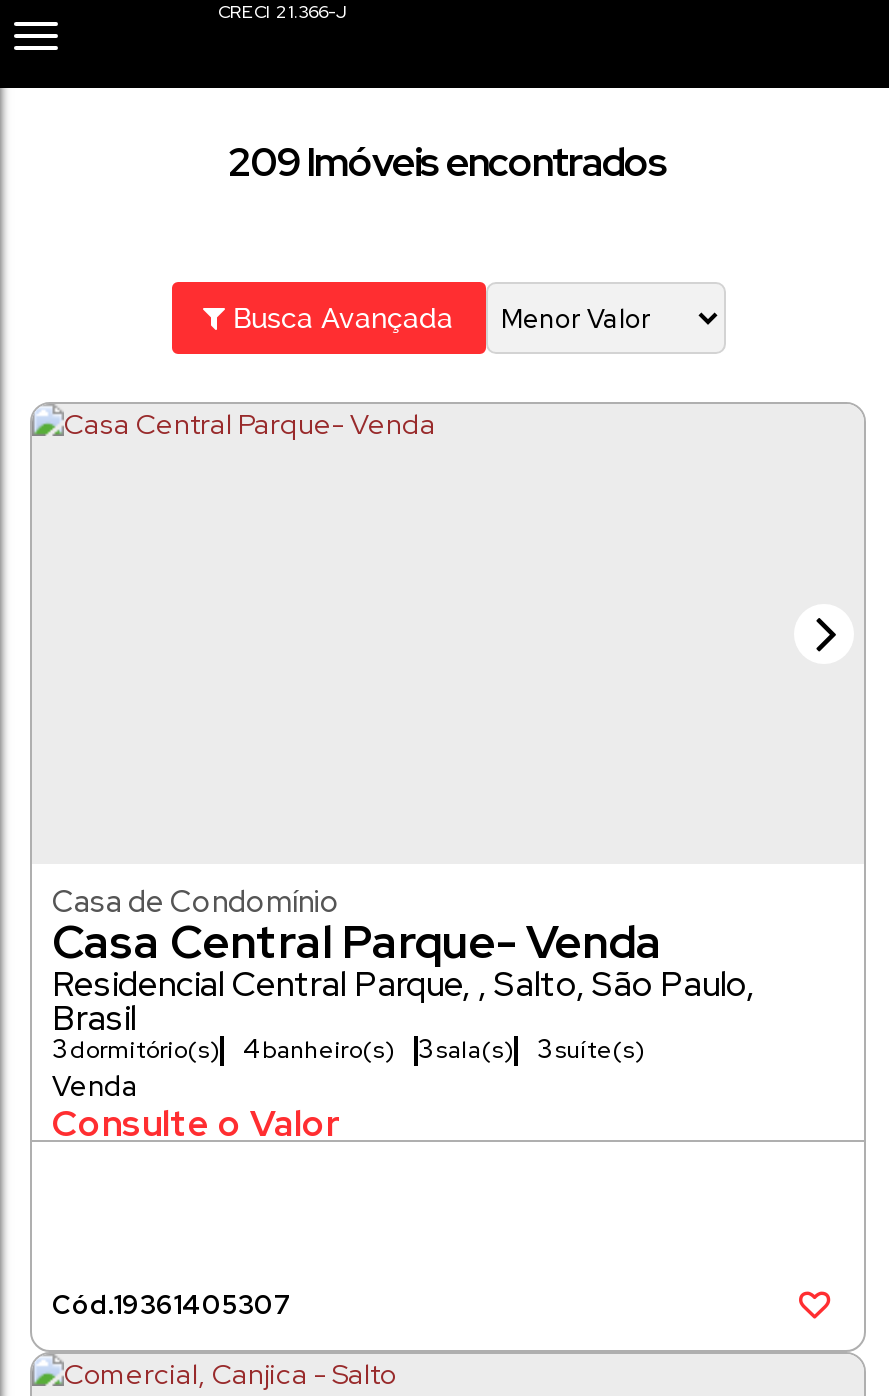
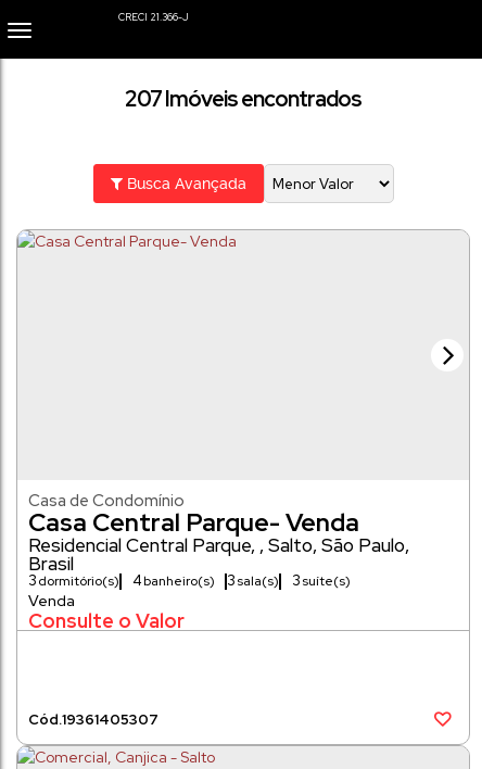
- 209 Imóveis encontrados
+ 207 Imóveis encontrados
